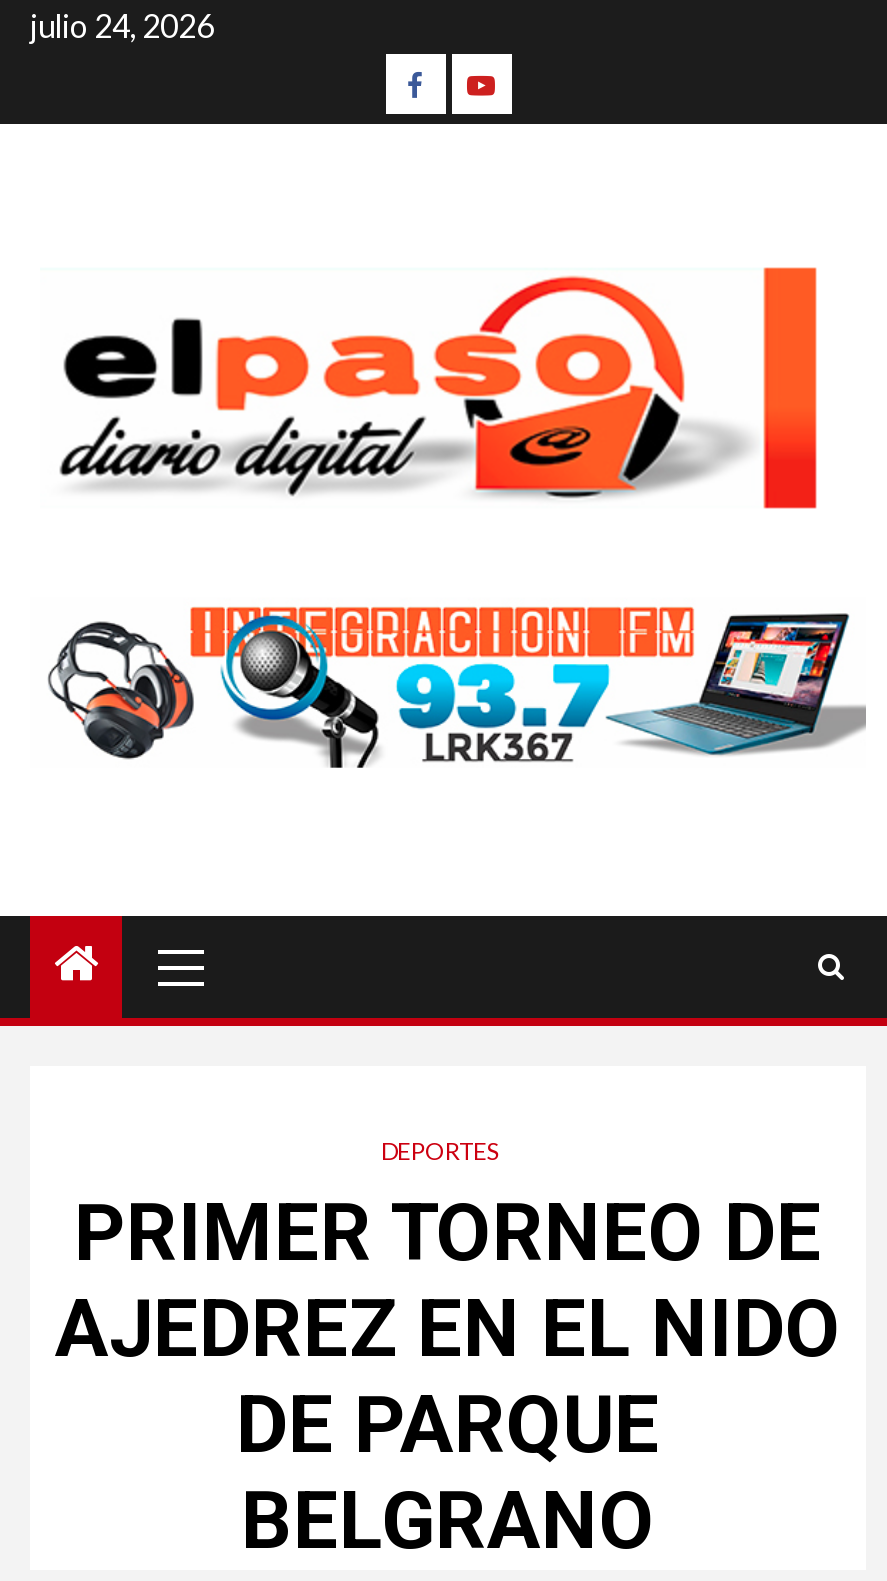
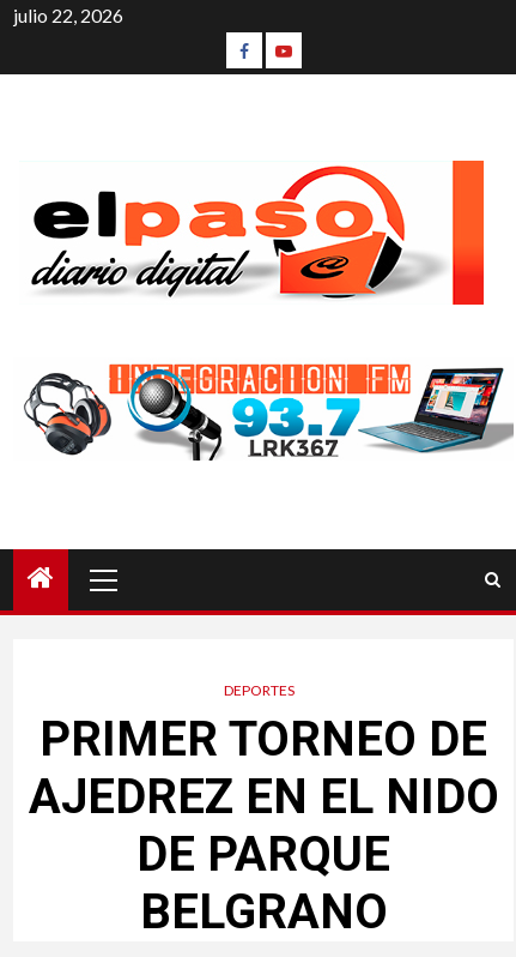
- julio 24, 2026
+ julio 22, 2026
